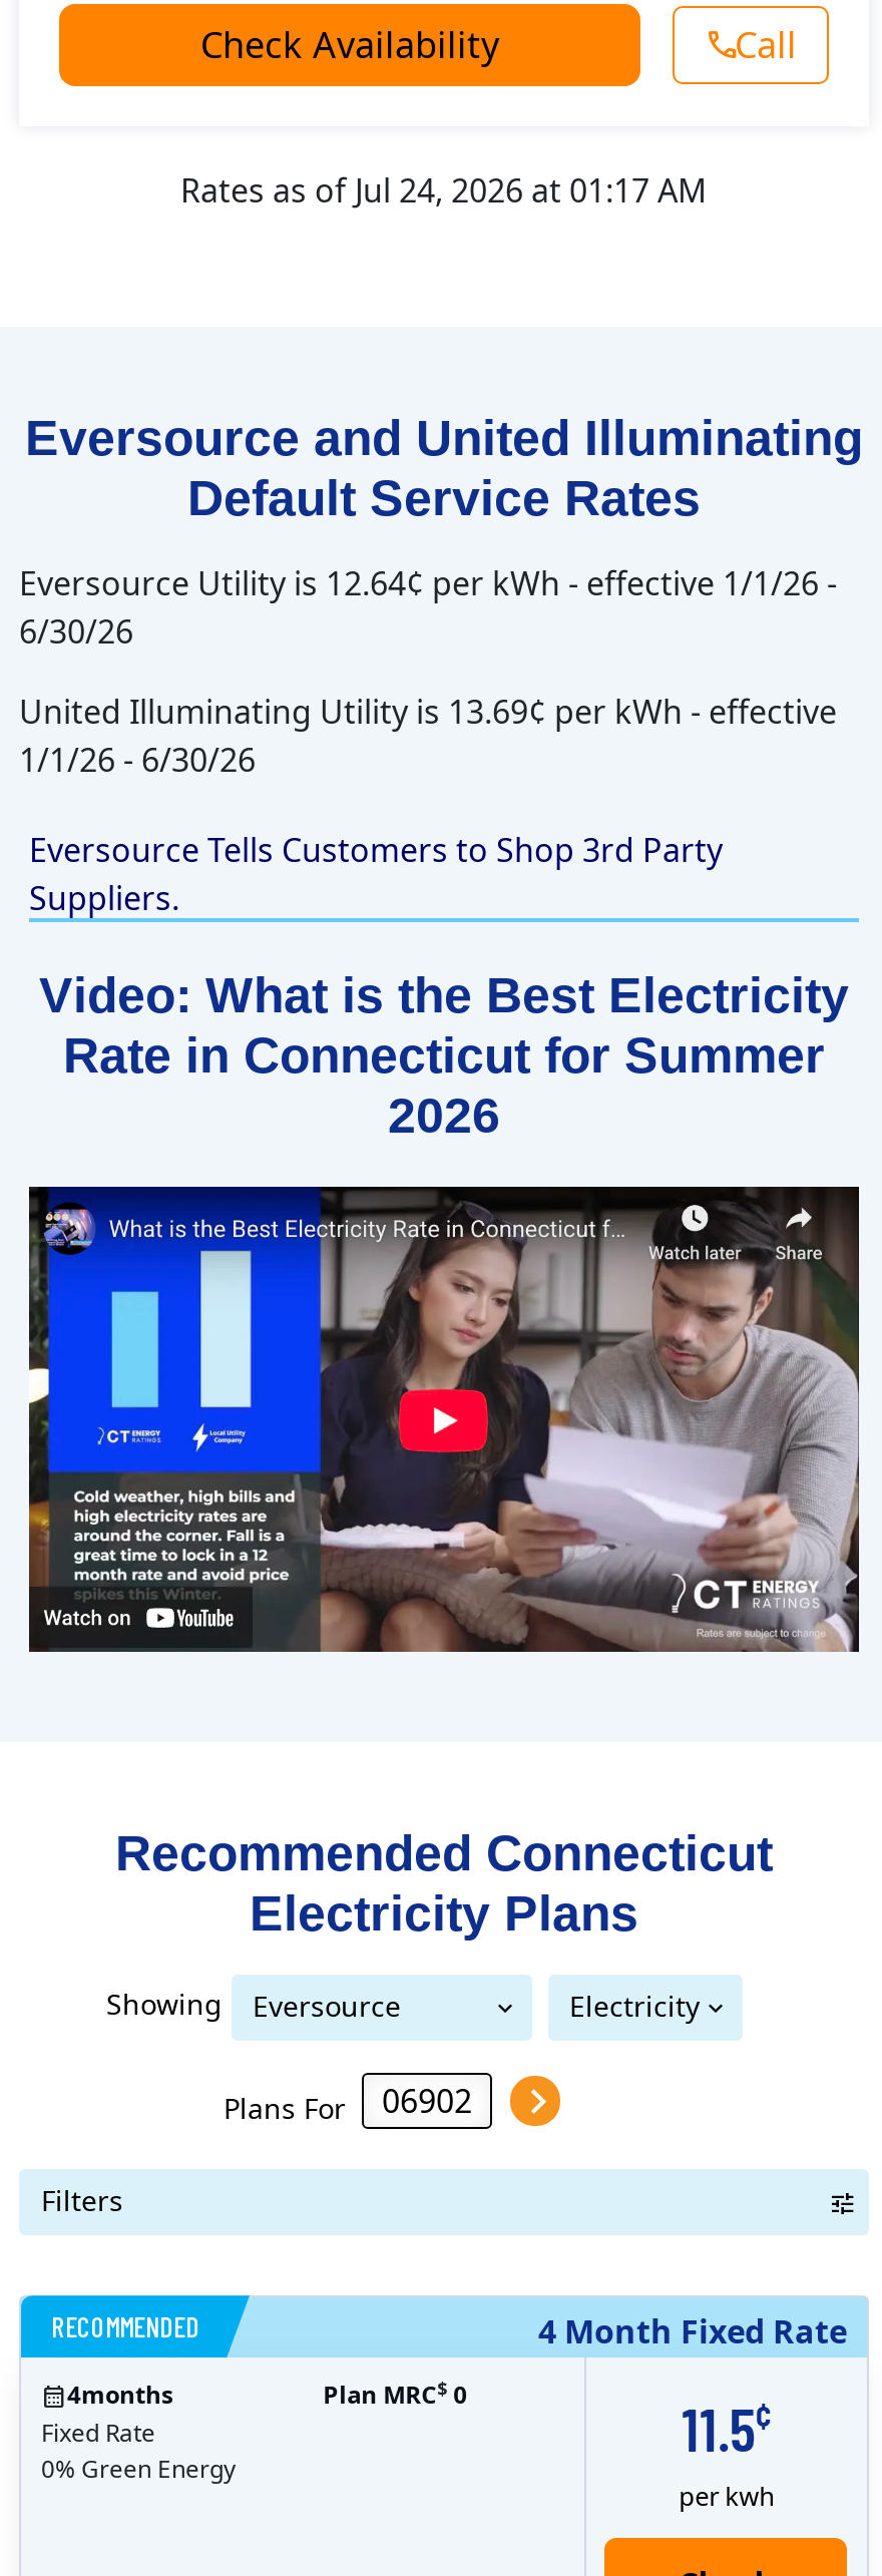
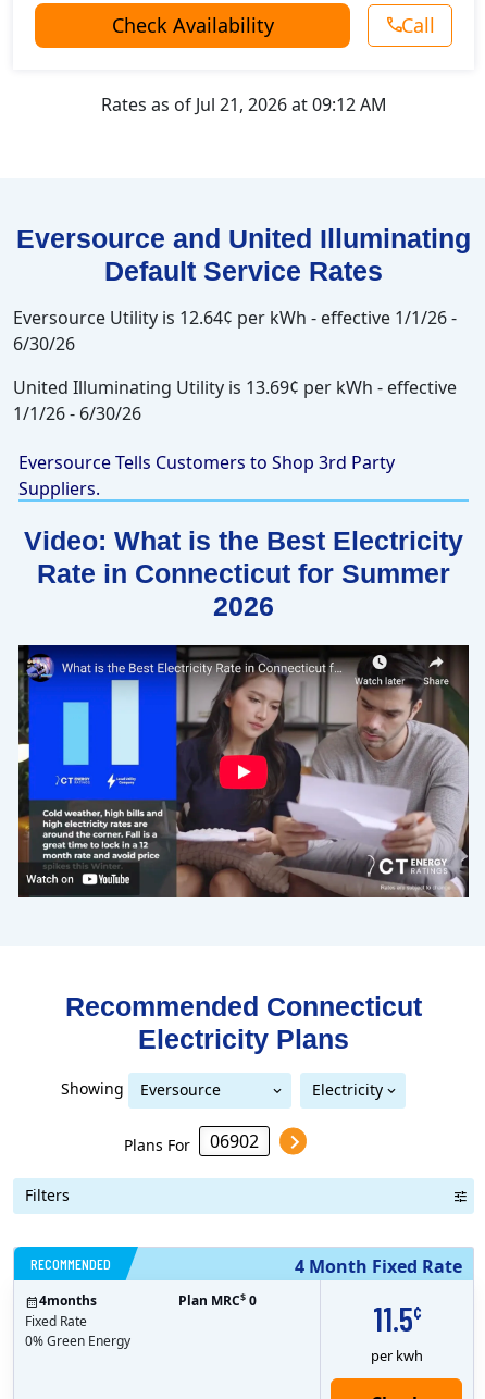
- Rates as of Jul 24, 2026 at 01:17 AM
+ Rates as of Jul 21, 2026 at 09:12 AM
